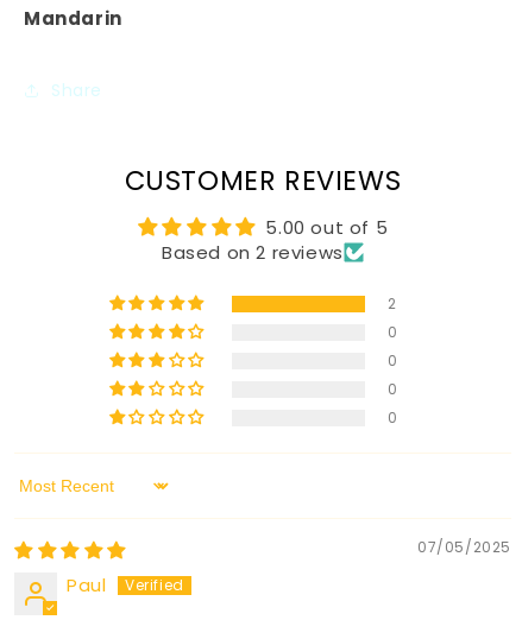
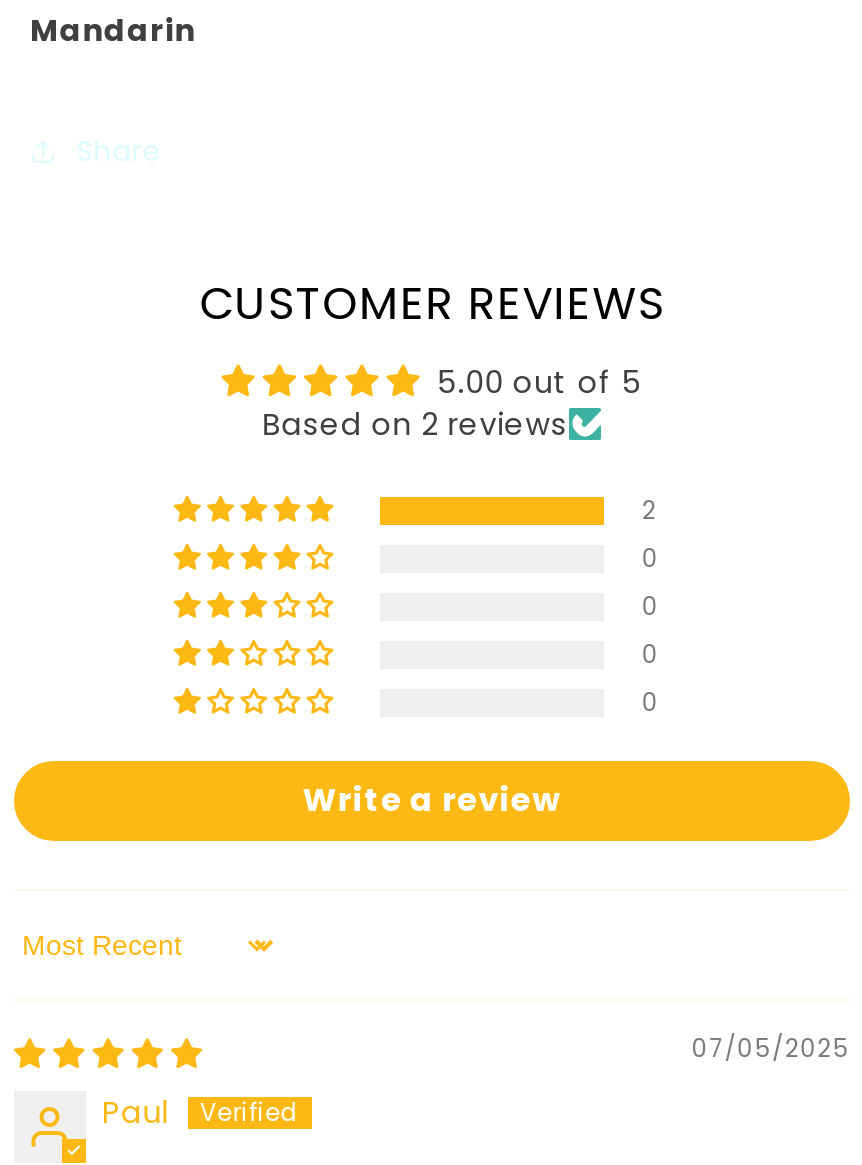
+ Write a review
